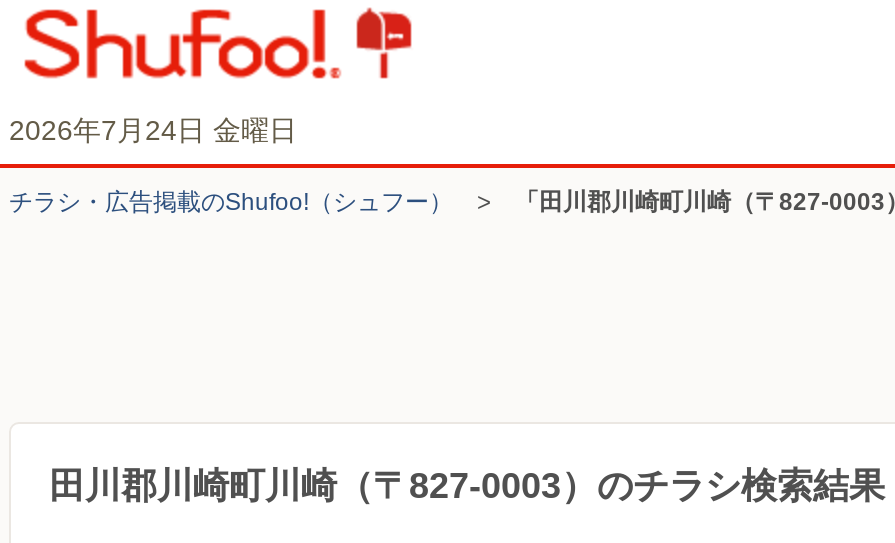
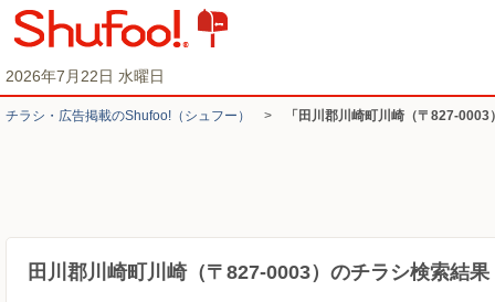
- 2026年7月24日 金曜日
+ 2026年7月22日 水曜日
